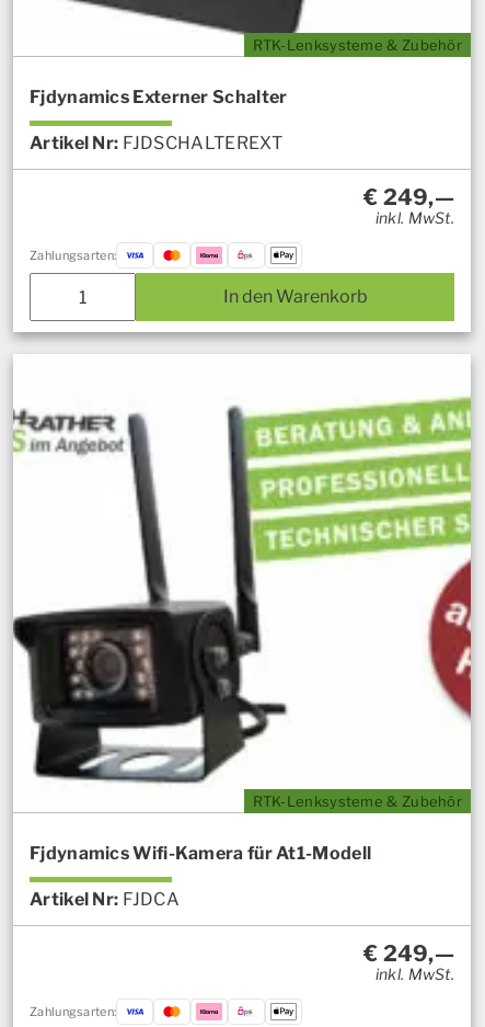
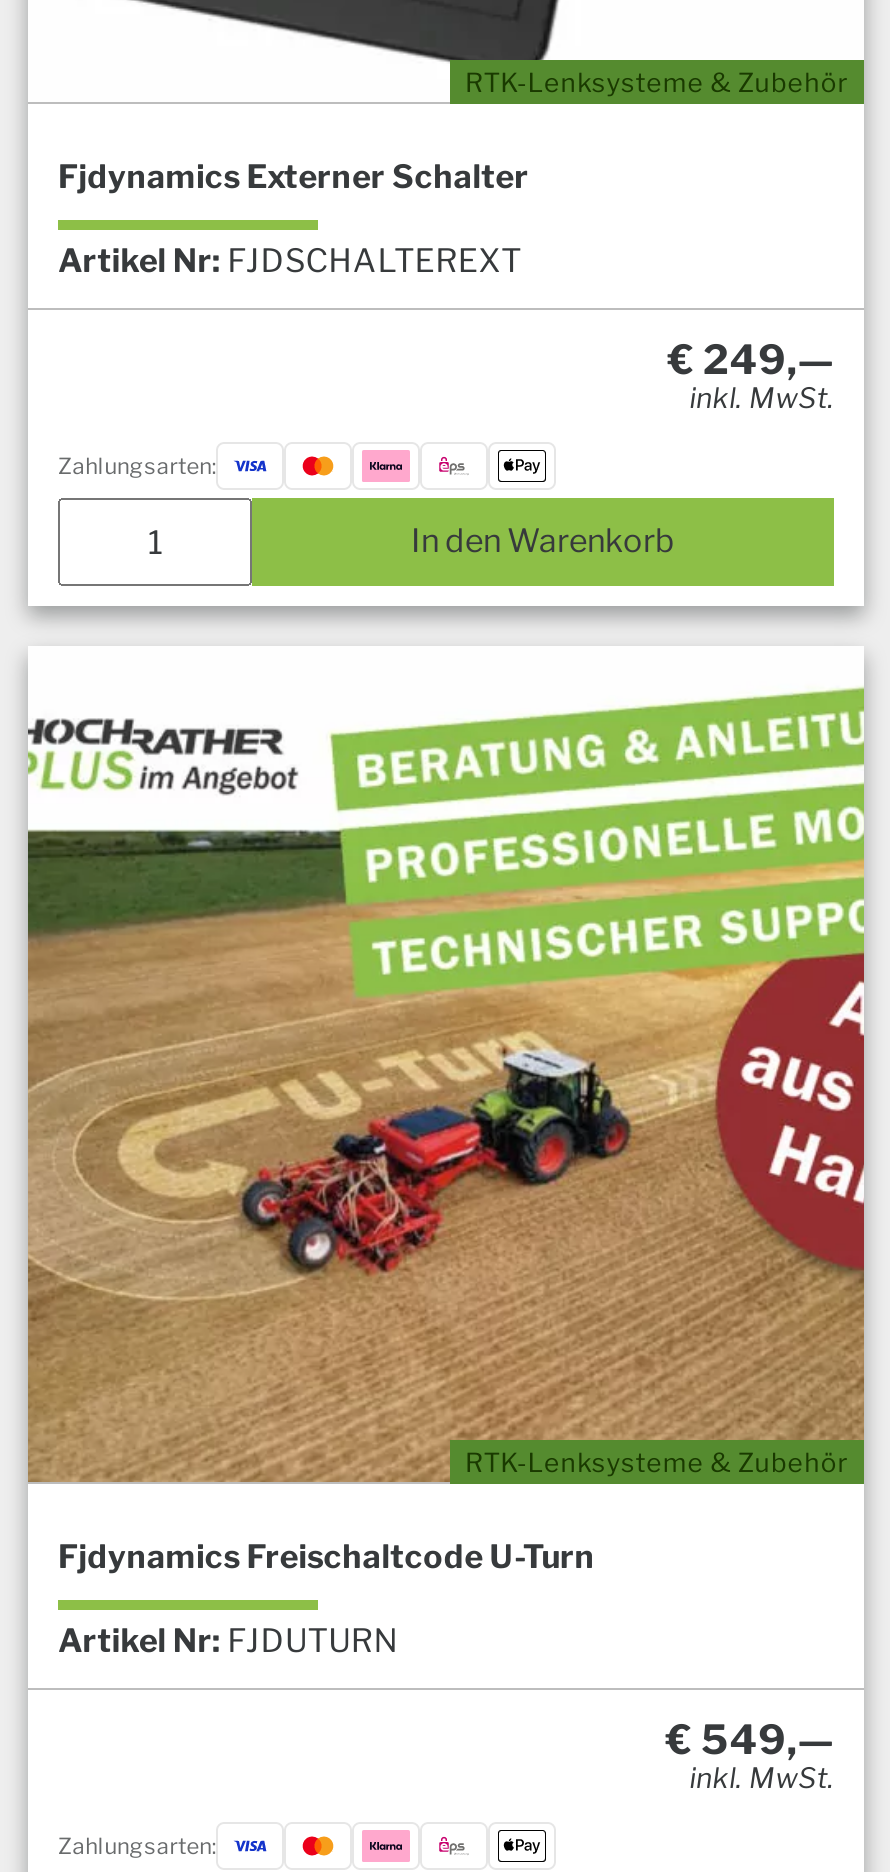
- [image]
- Fjdynamics Wifi-Kamera für At1-Modell
+ [image]
+ Fjdynamics Freischaltcode U-Turn

- Artikel Nr: FJDCA
+ Artikel Nr: FJDUTURN

- €249,—
+ €549,—
